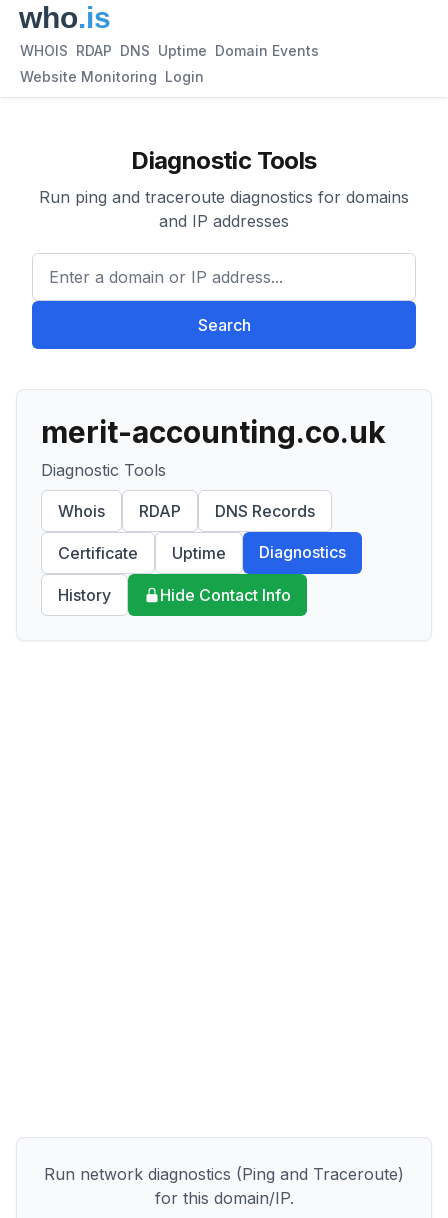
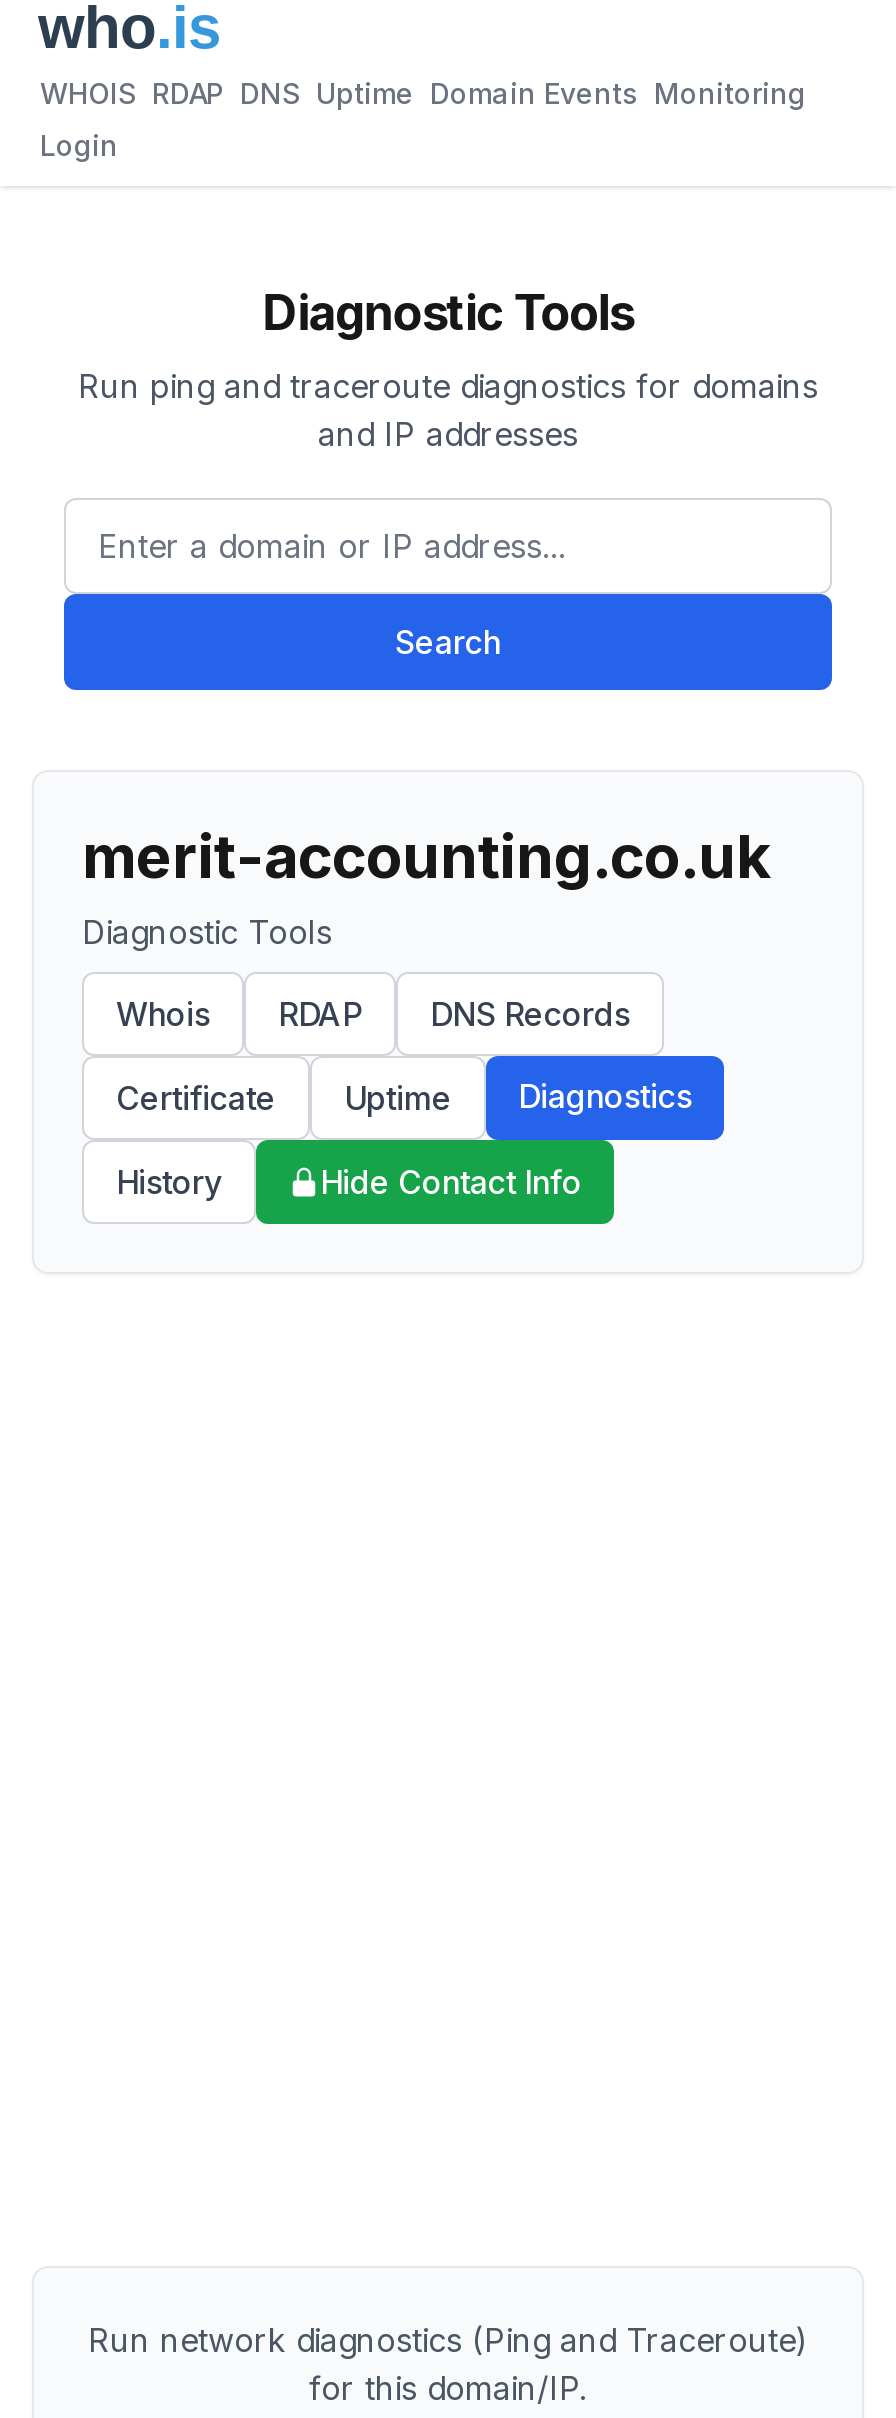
- WHOIS RDAP DNS Uptime Domain Events
+ WHOIS RDAP DNS Uptime Domain Events Monitoring

- Website Monitoring Login
+ Login
